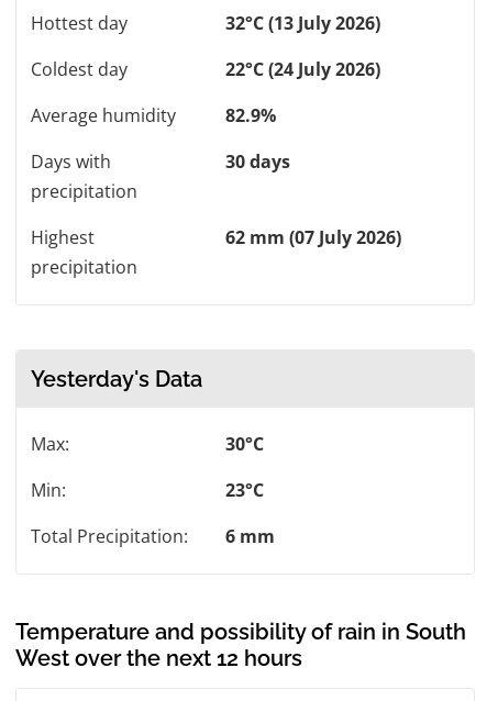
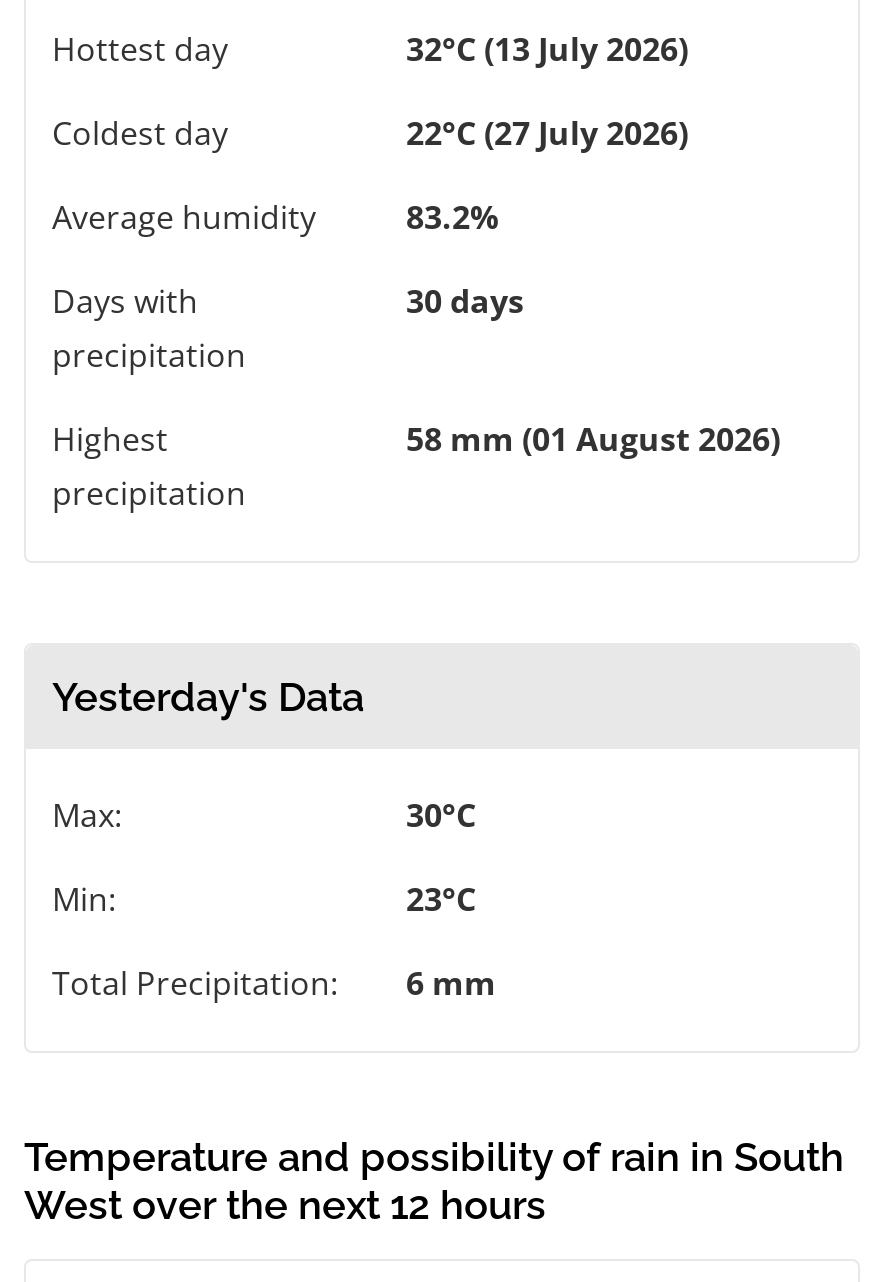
- 22°C (24 July 2026)
+ 22°C (27 July 2026)

- 82.9%
+ 83.2%

- 62 mm (07 July 2026)
+ 58 mm (01 August 2026)
